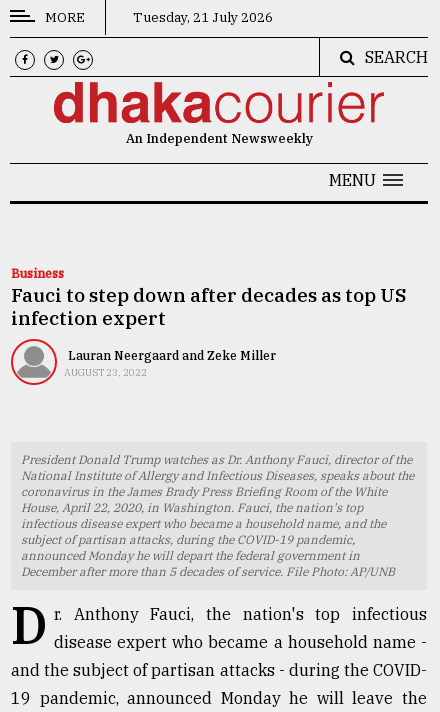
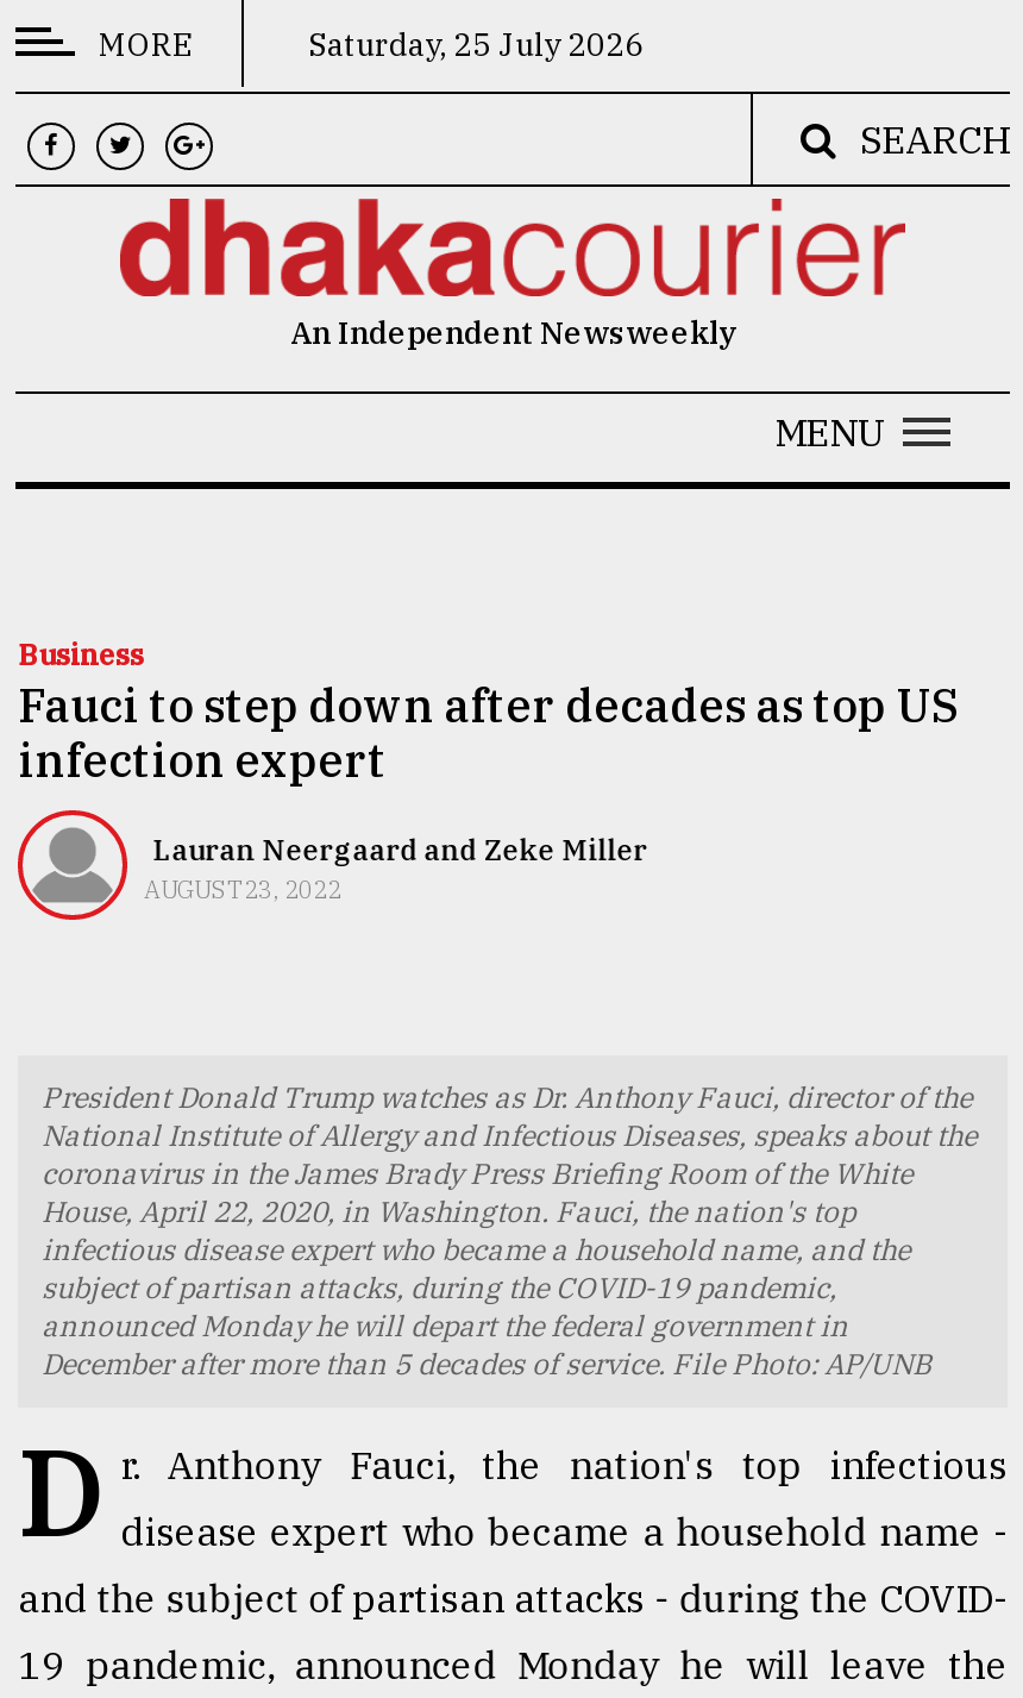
- Tuesday, 21 July 2026
+ Saturday, 25 July 2026
